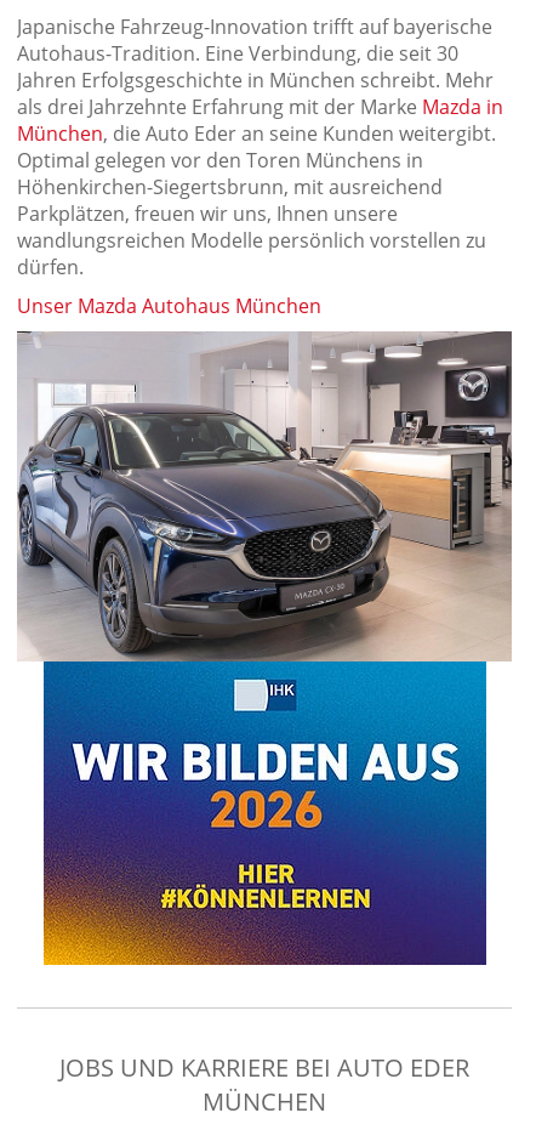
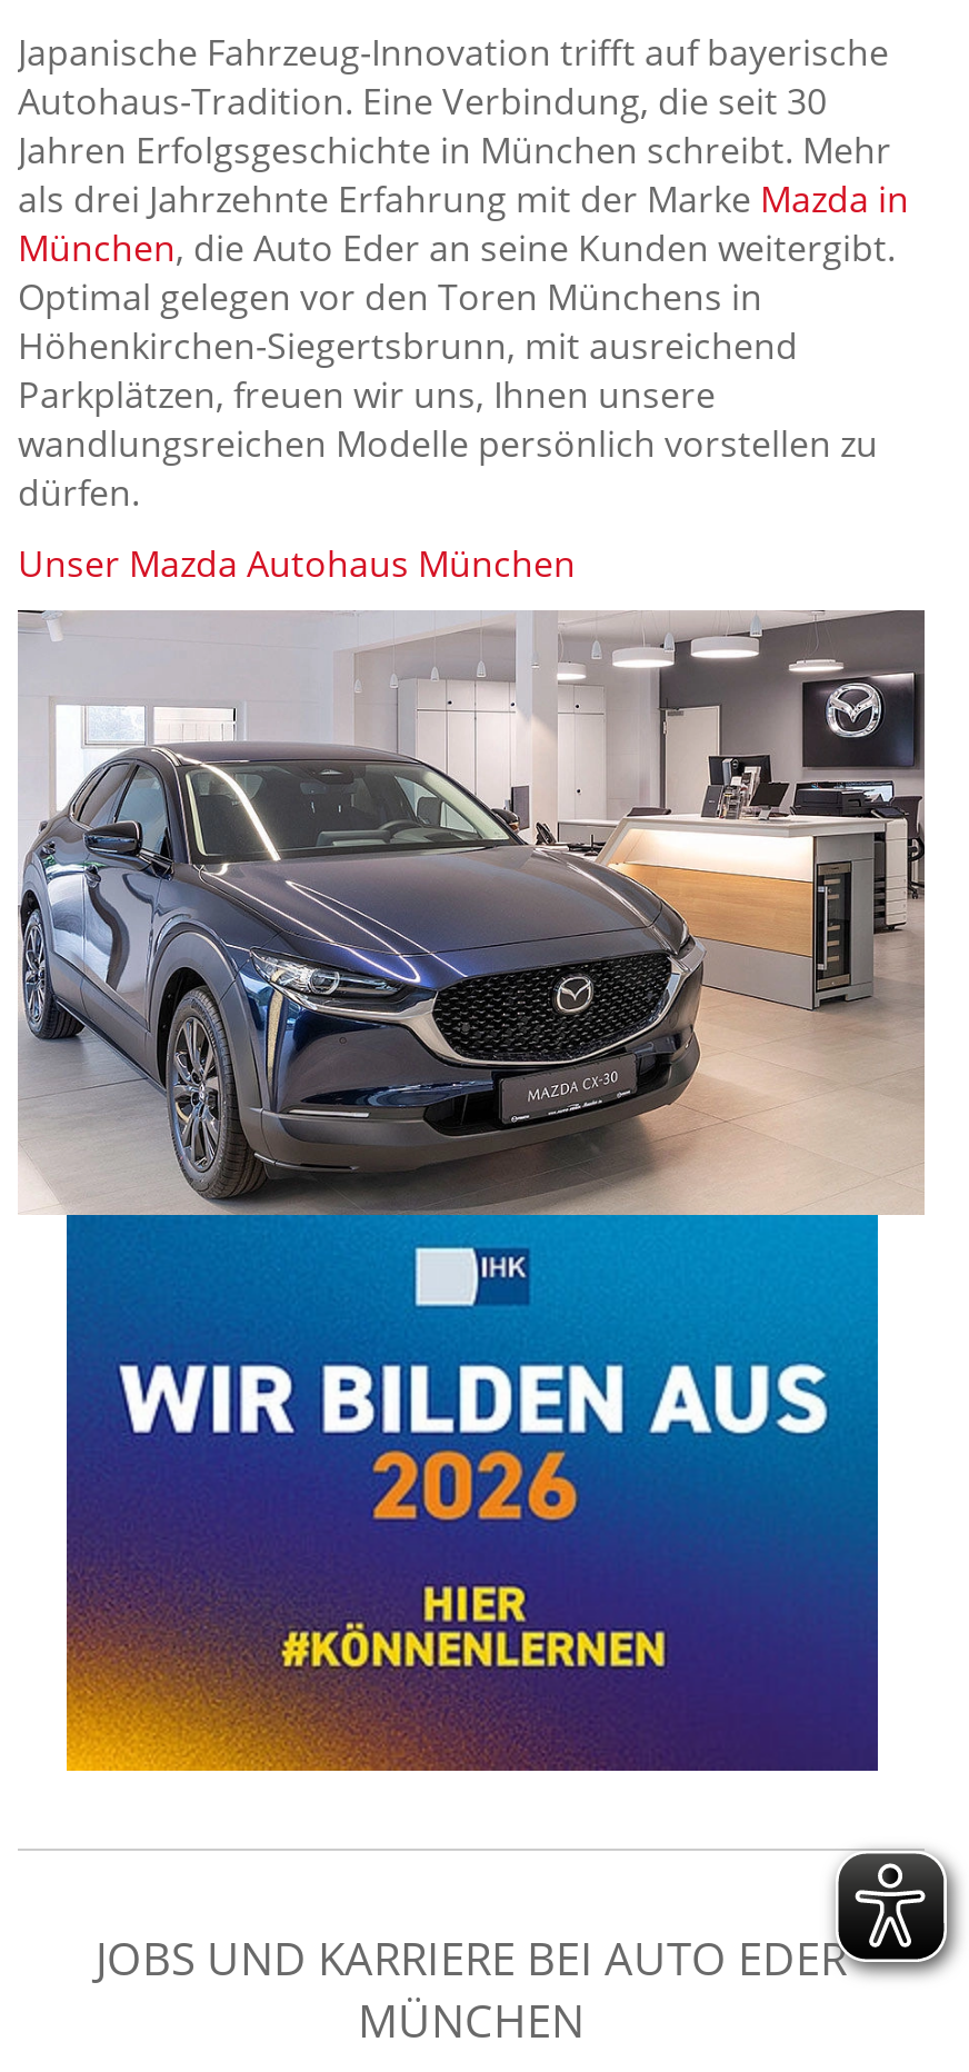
+ [image]
